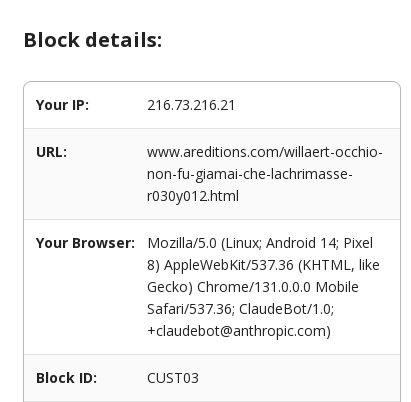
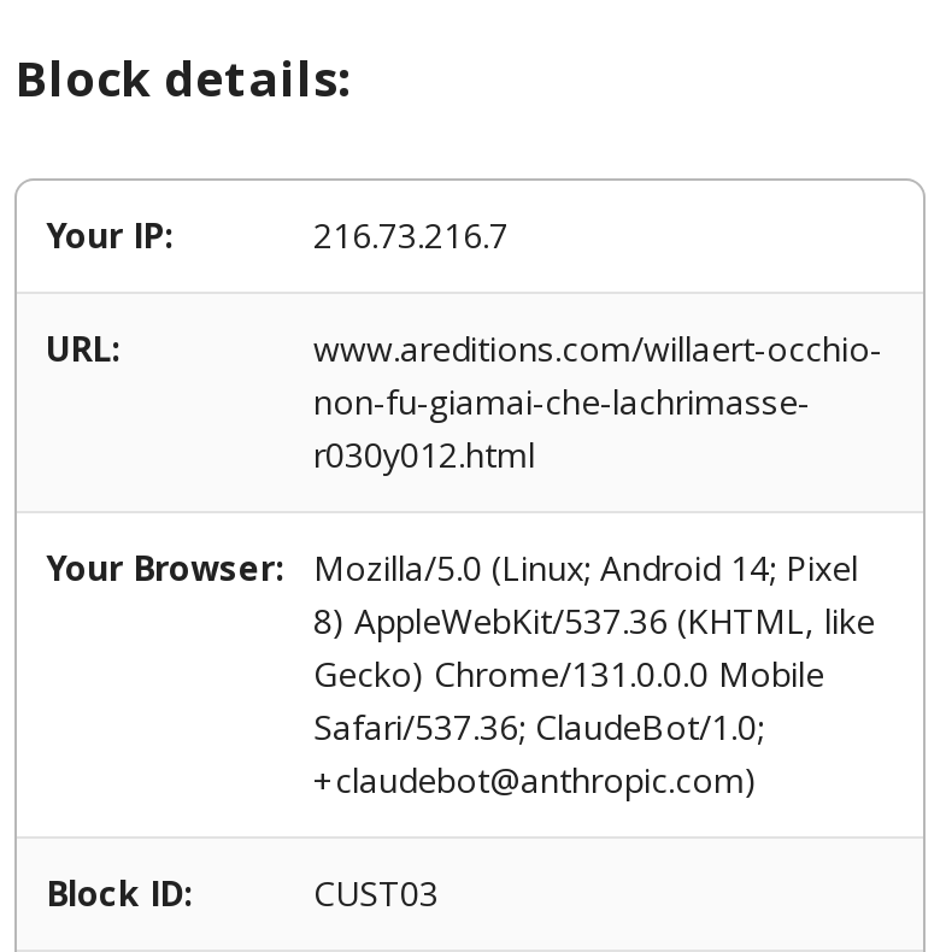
- 216.73.216.21
+ 216.73.216.7
